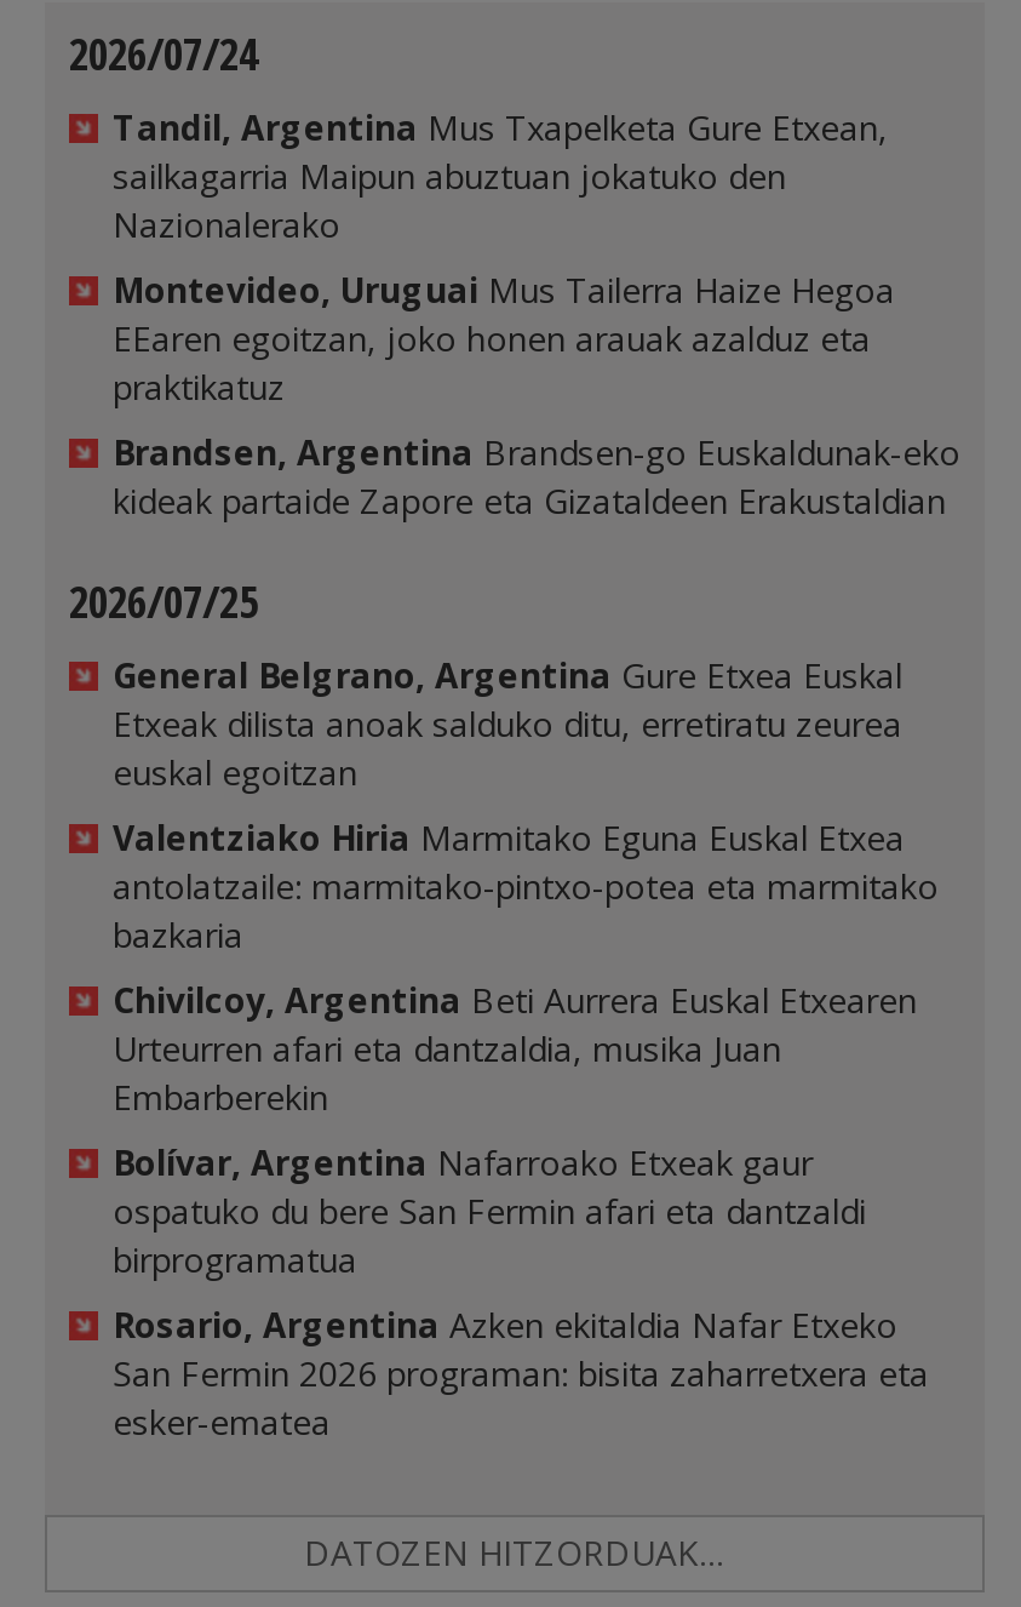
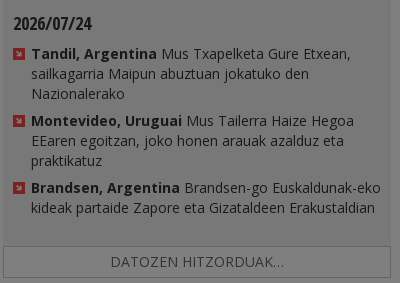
- 2026/07/25
- General Belgrano, Argentina Gure Etxea Euskal
- Etxeak dilista anoak salduko ditu, erretiratu zeurea
- euskal egoitzan
- Valentziako Hiria Marmitako Eguna Euskal Etxea
- antolatzaile: marmitako-pintxo-potea eta marmitako
- bazkaria
- Chivilcoy, Argentina Beti Aurrera Euskal Etxearen
- Urteurren afari eta dantzaldia, musika Juan
- Embarberekin
- Bolívar, Argentina Nafarroako Etxeak gaur
- ospatuko du bere San Fermin afari eta dantzaldi
- birprogramatua
- Rosario, Argentina Azken ekitaldia Nafar Etxeko
- San Fermin 2026 programan: bisita zaharretxera eta
- esker-ematea
